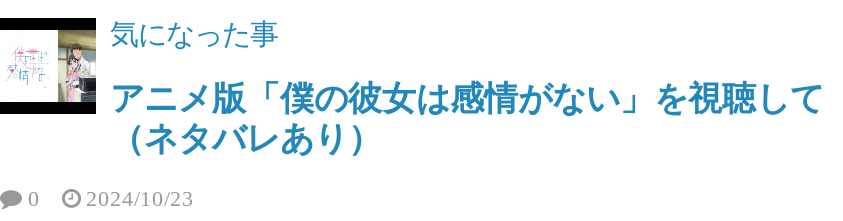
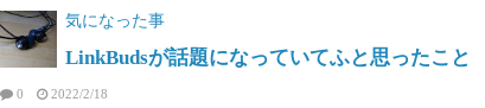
- [image]
- アニメ版「僕の彼女は感情がない」を視聴して
- （ネタバレあり）
+ [image]
+ LinkBudsが話題になっていてふと思ったこと

- 0 2024/10/23
+ 0 2022/2/18
